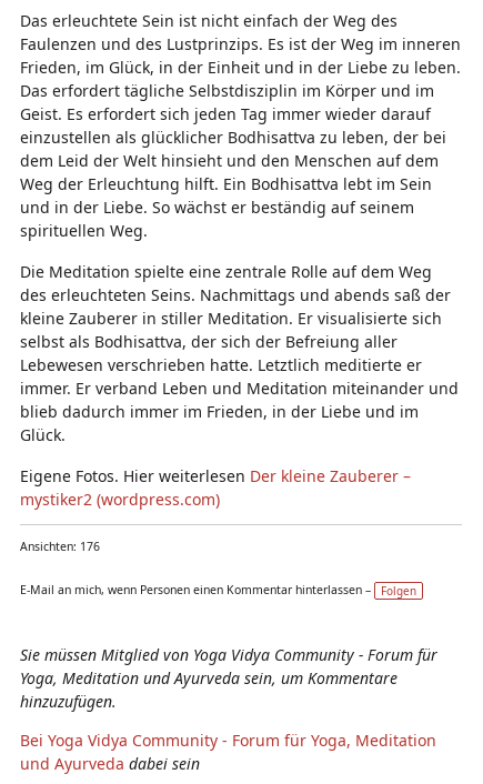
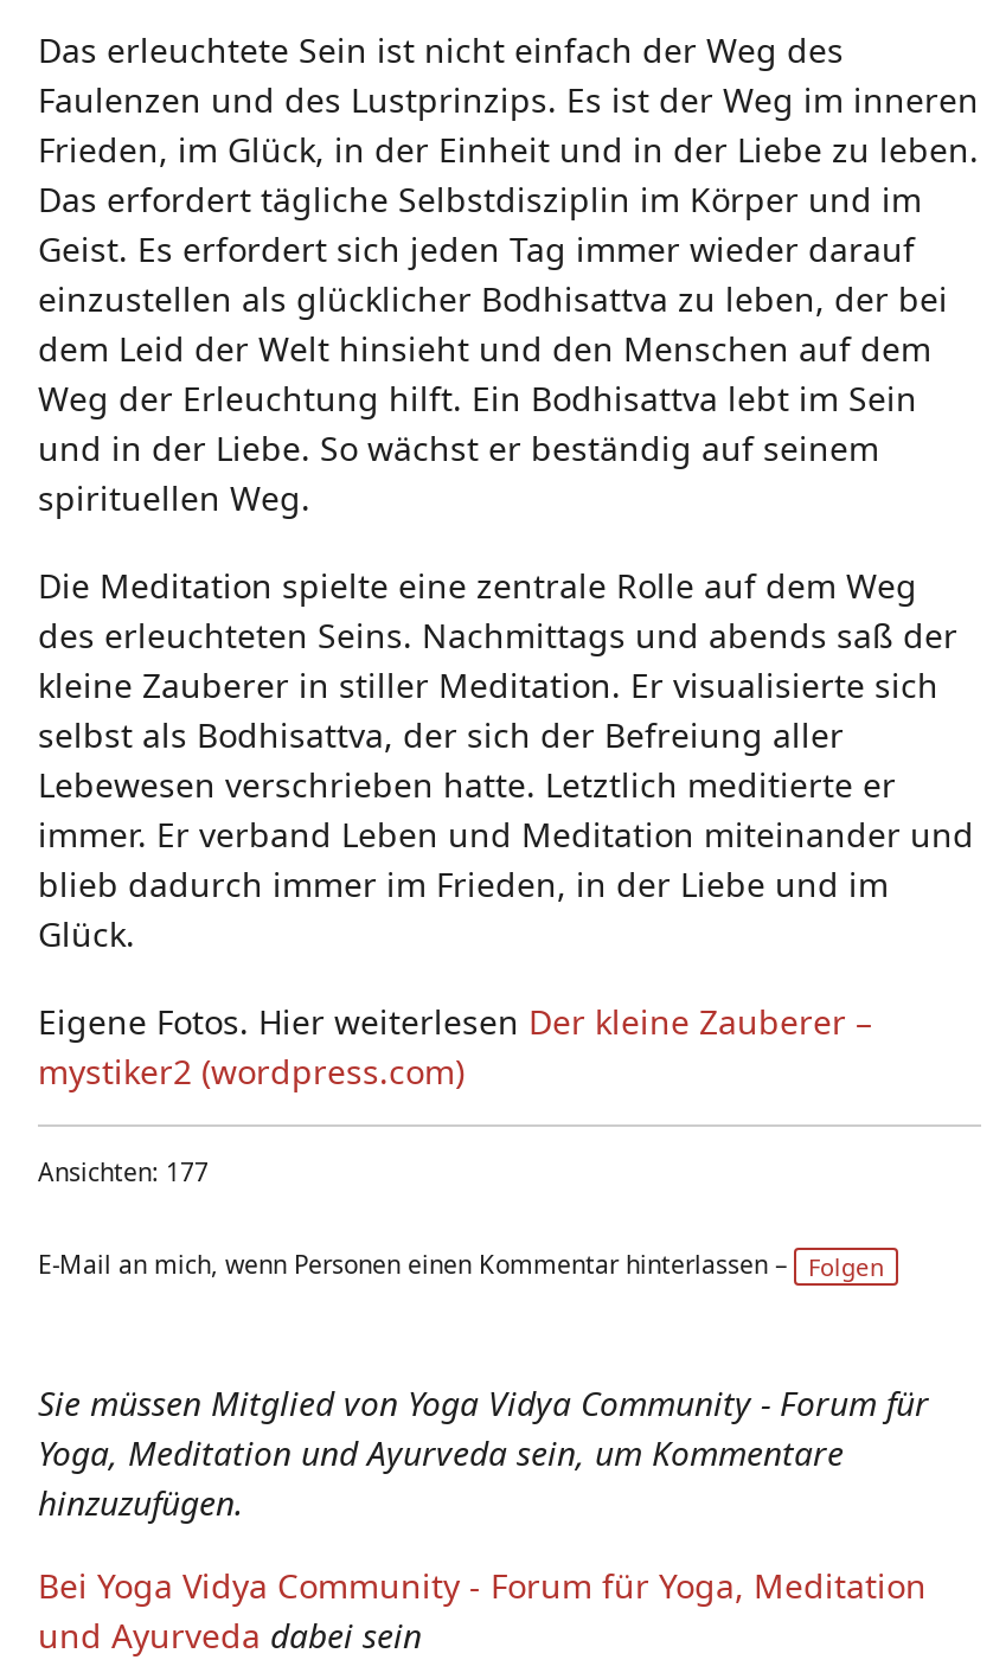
- Ansichten: 176
+ Ansichten: 177
